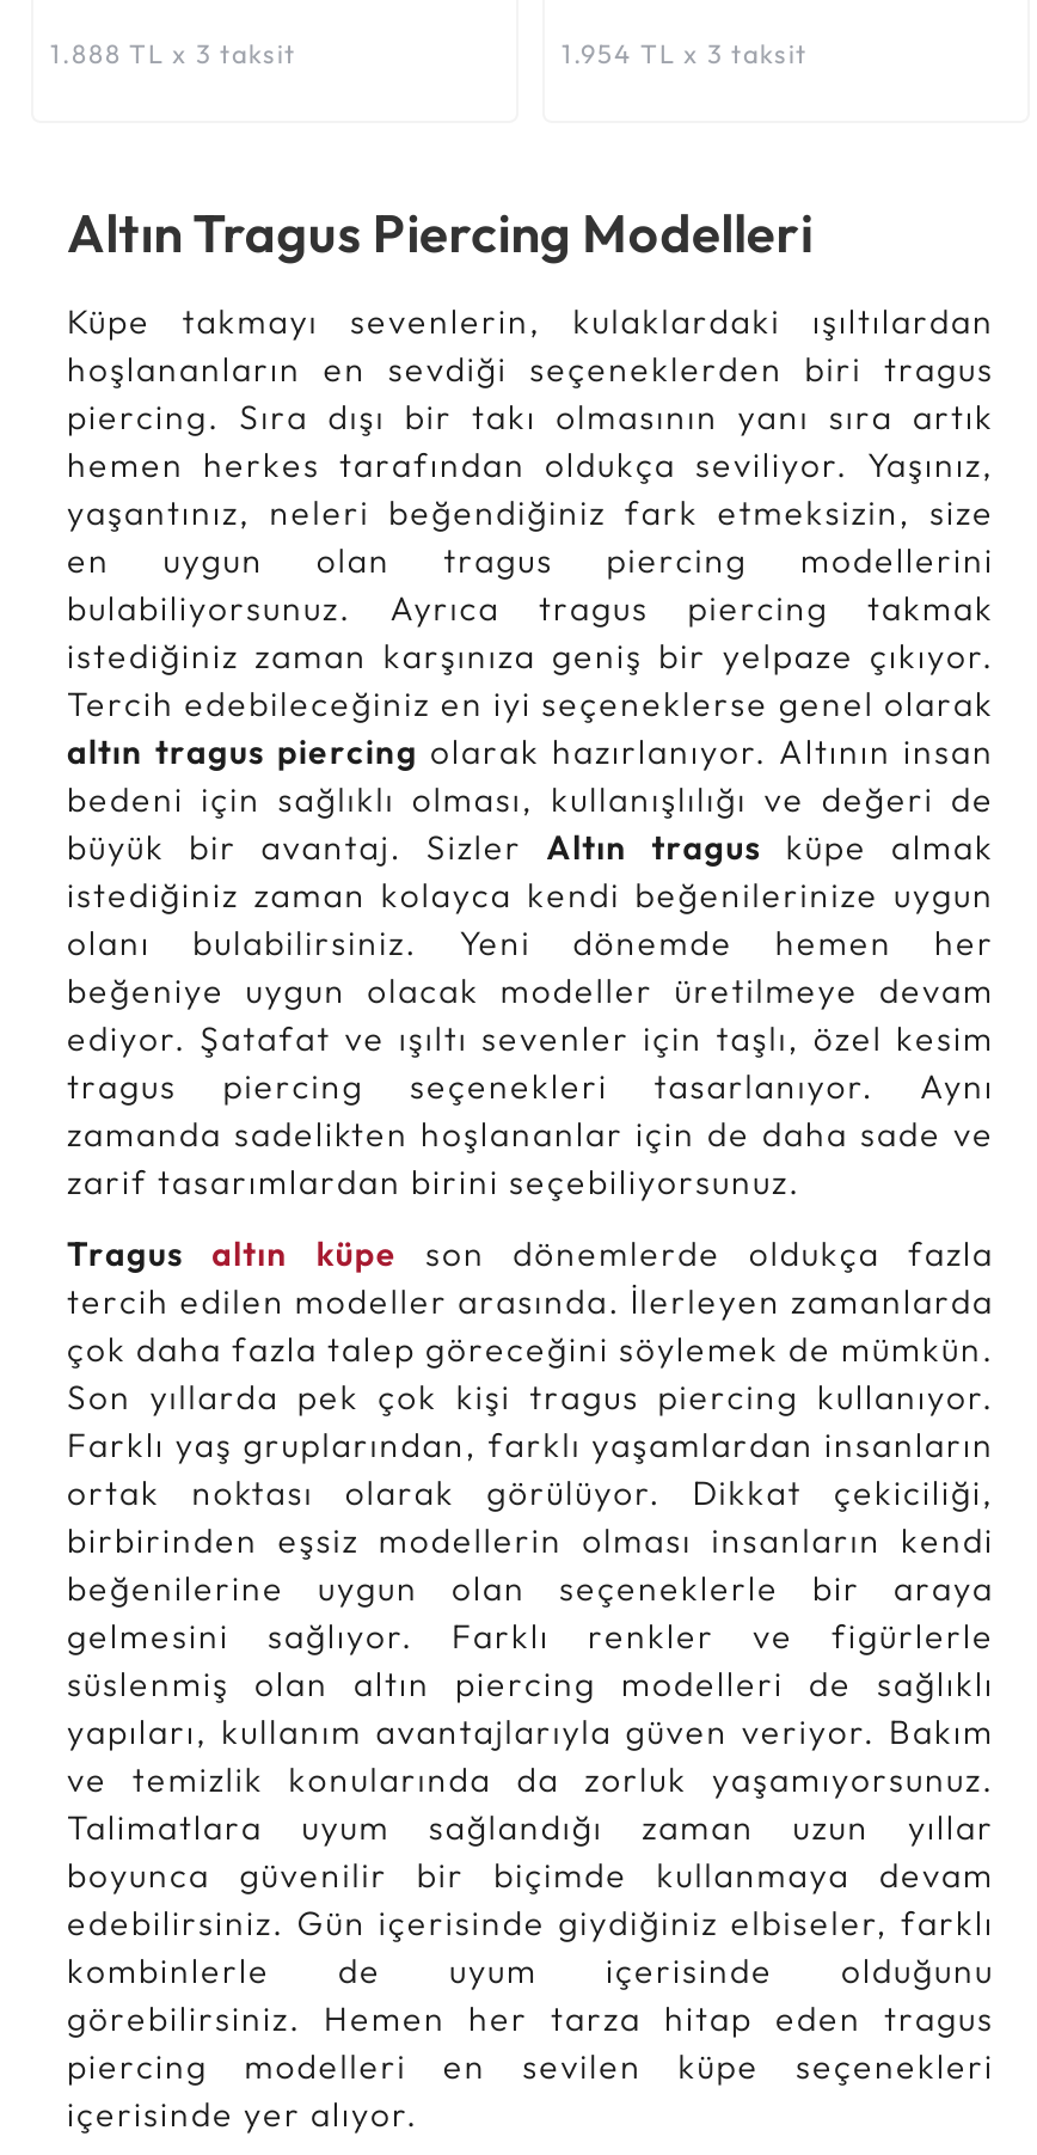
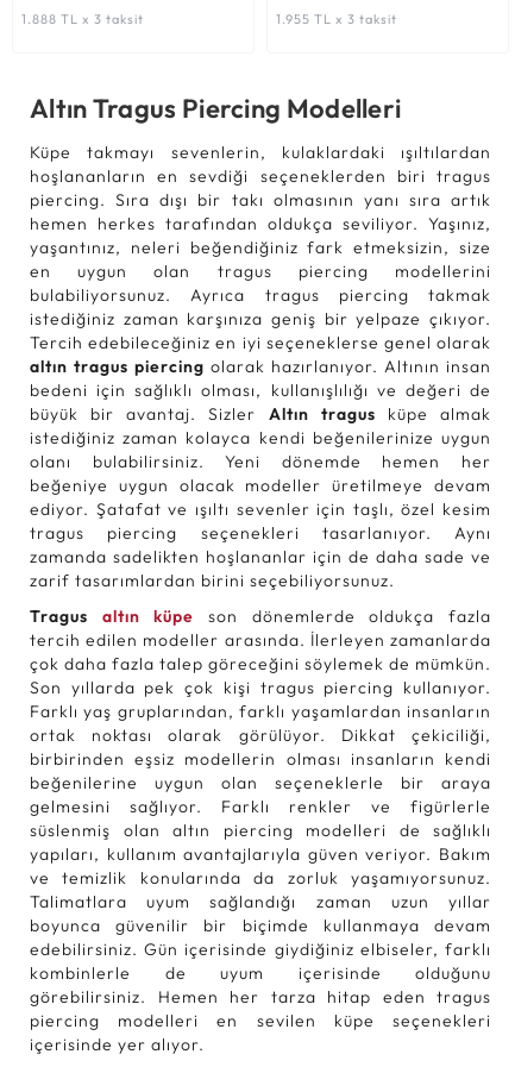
- 1.954 TL x 3 taksit
+ 1.955 TL x 3 taksit
